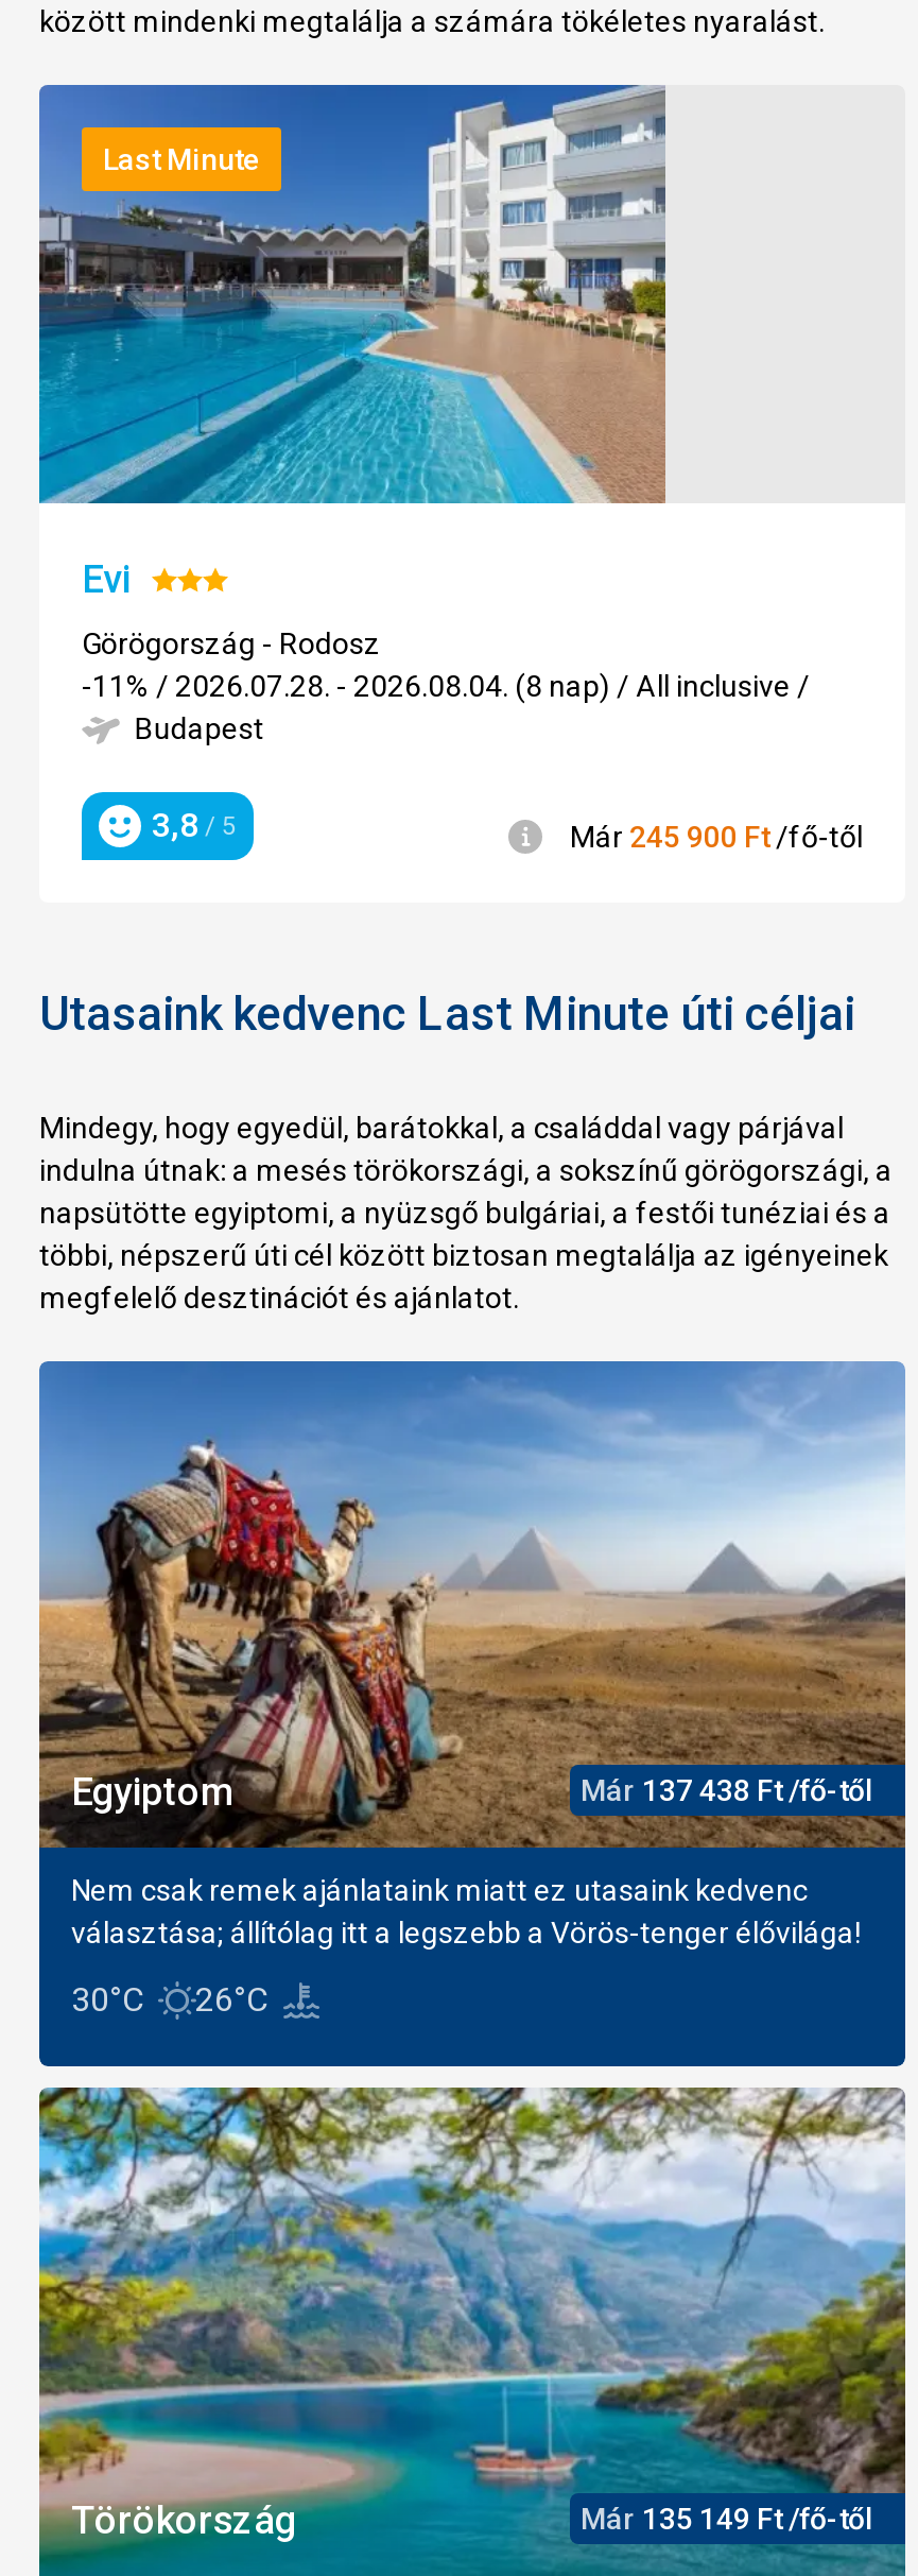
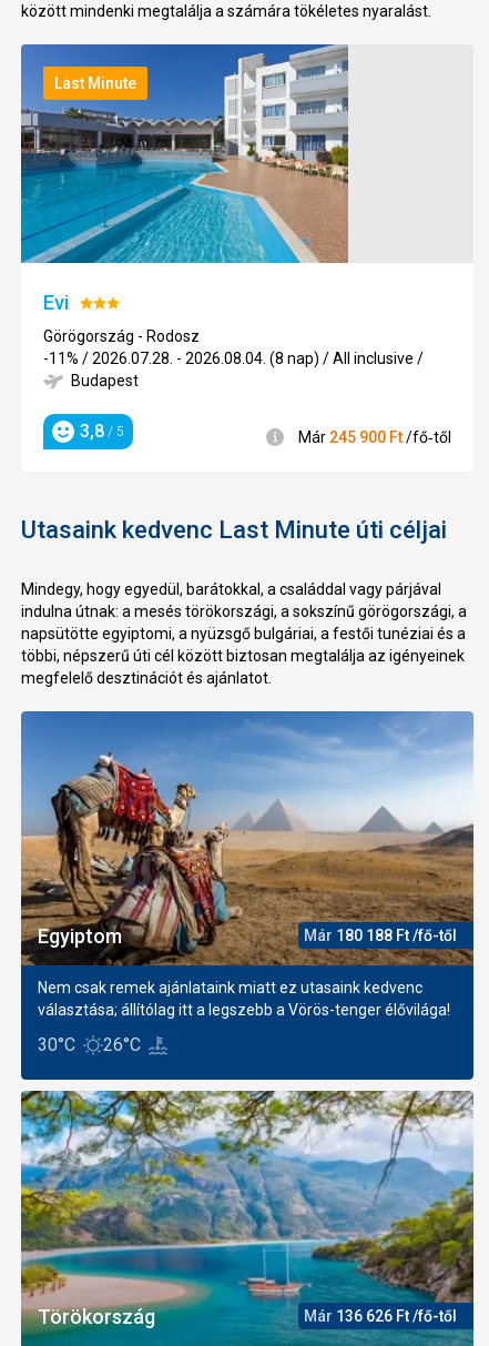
- Már 137 438 Ft /fő-től
+ Már 180 188 Ft /fő-től

- Már 135 149 Ft /fő-től
+ Már 136 626 Ft /fő-től
